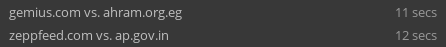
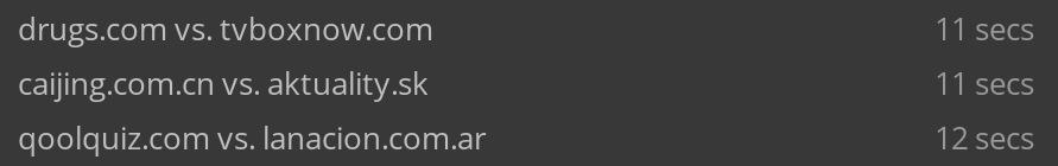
- gemius.com vs. ahram.org.eg
+ drugs.com vs. tvboxnow.com

- zeppfeed.com vs. ap.gov.in
+ caijing.com.cn vs. aktuality.sk
+ 11 secs
+ qoolquiz.com vs. lanacion.com.ar
